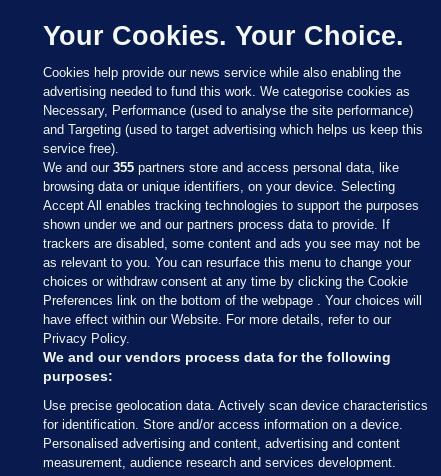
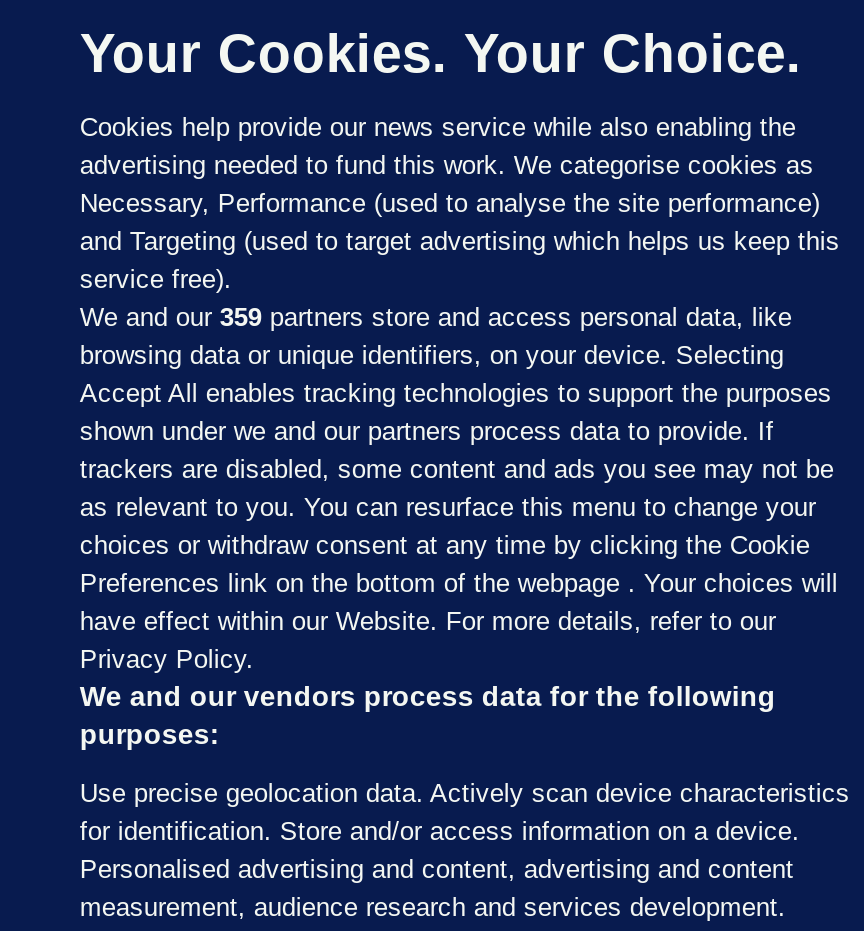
- We and our 355 partners store and access personal data, like
+ We and our 359 partners store and access personal data, like
